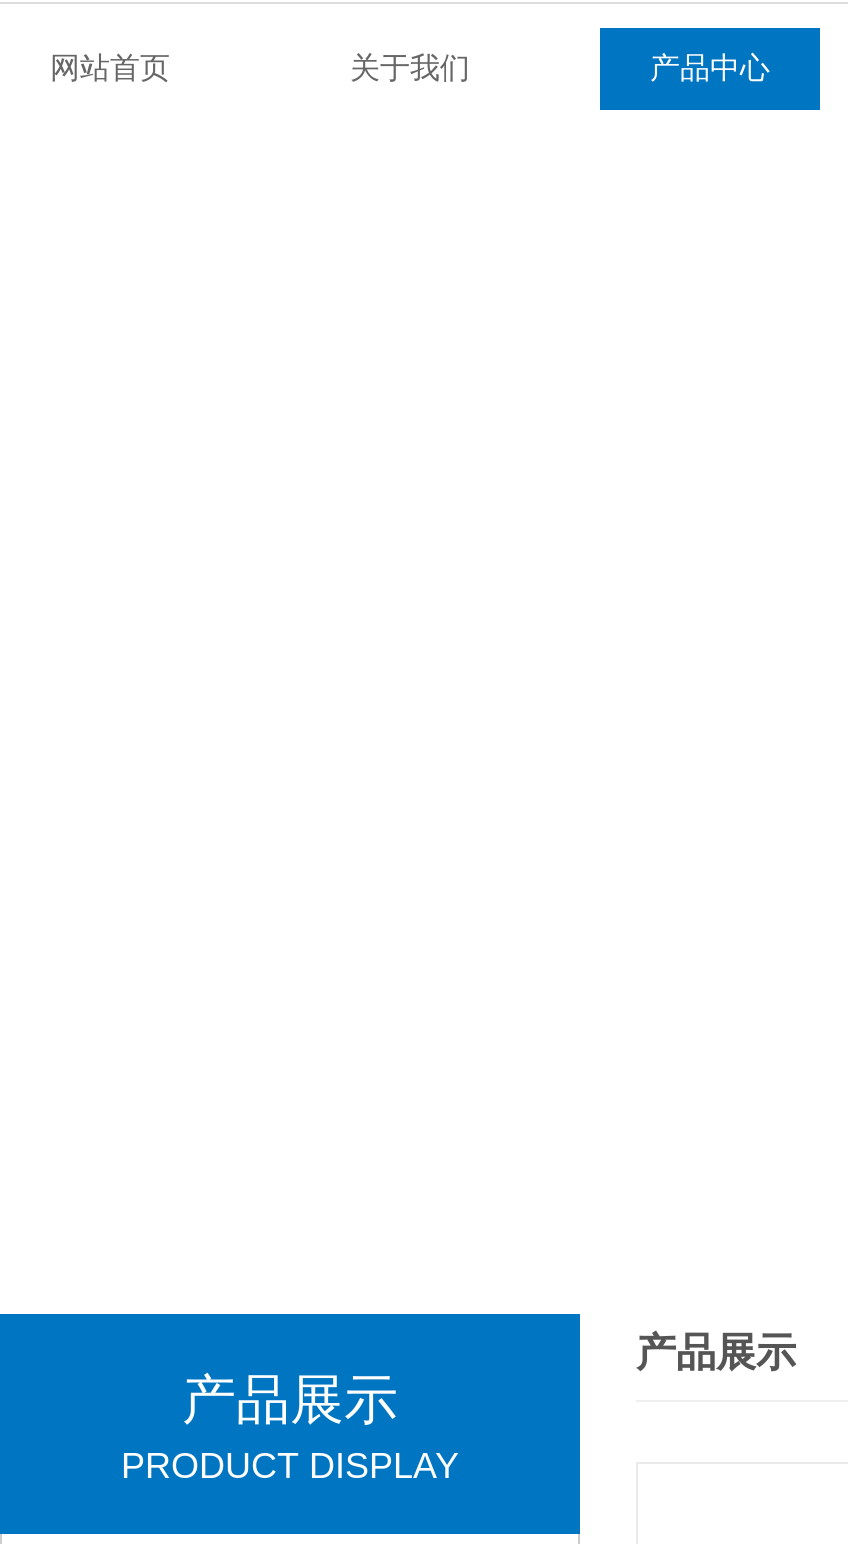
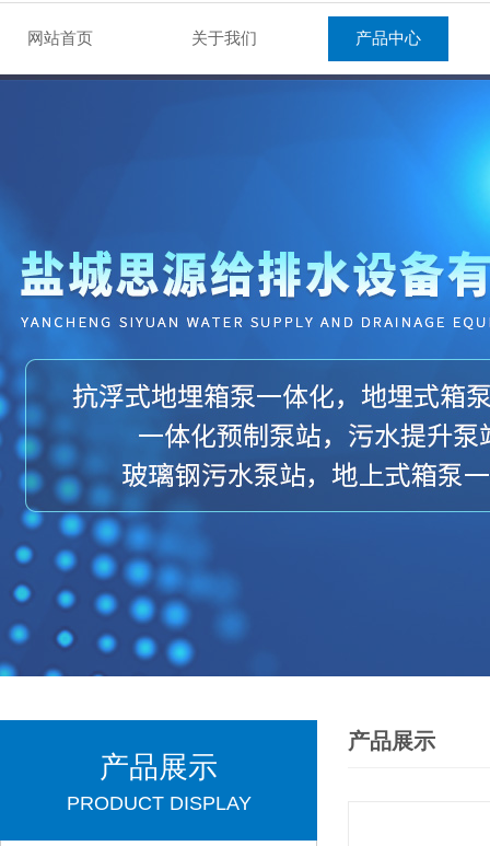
+ [image]
